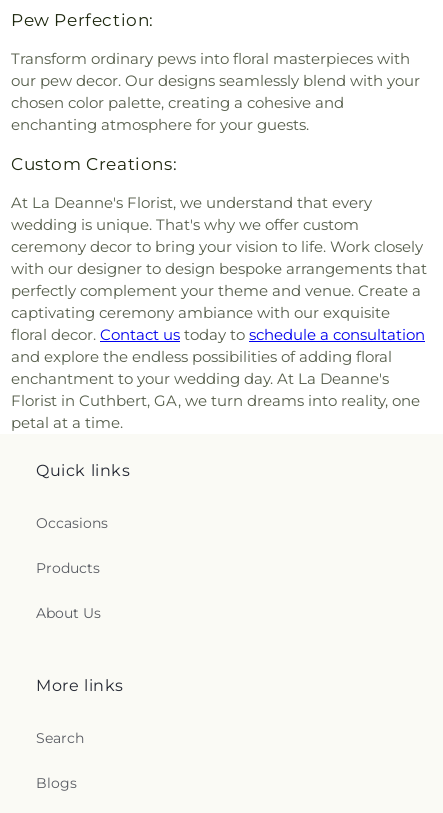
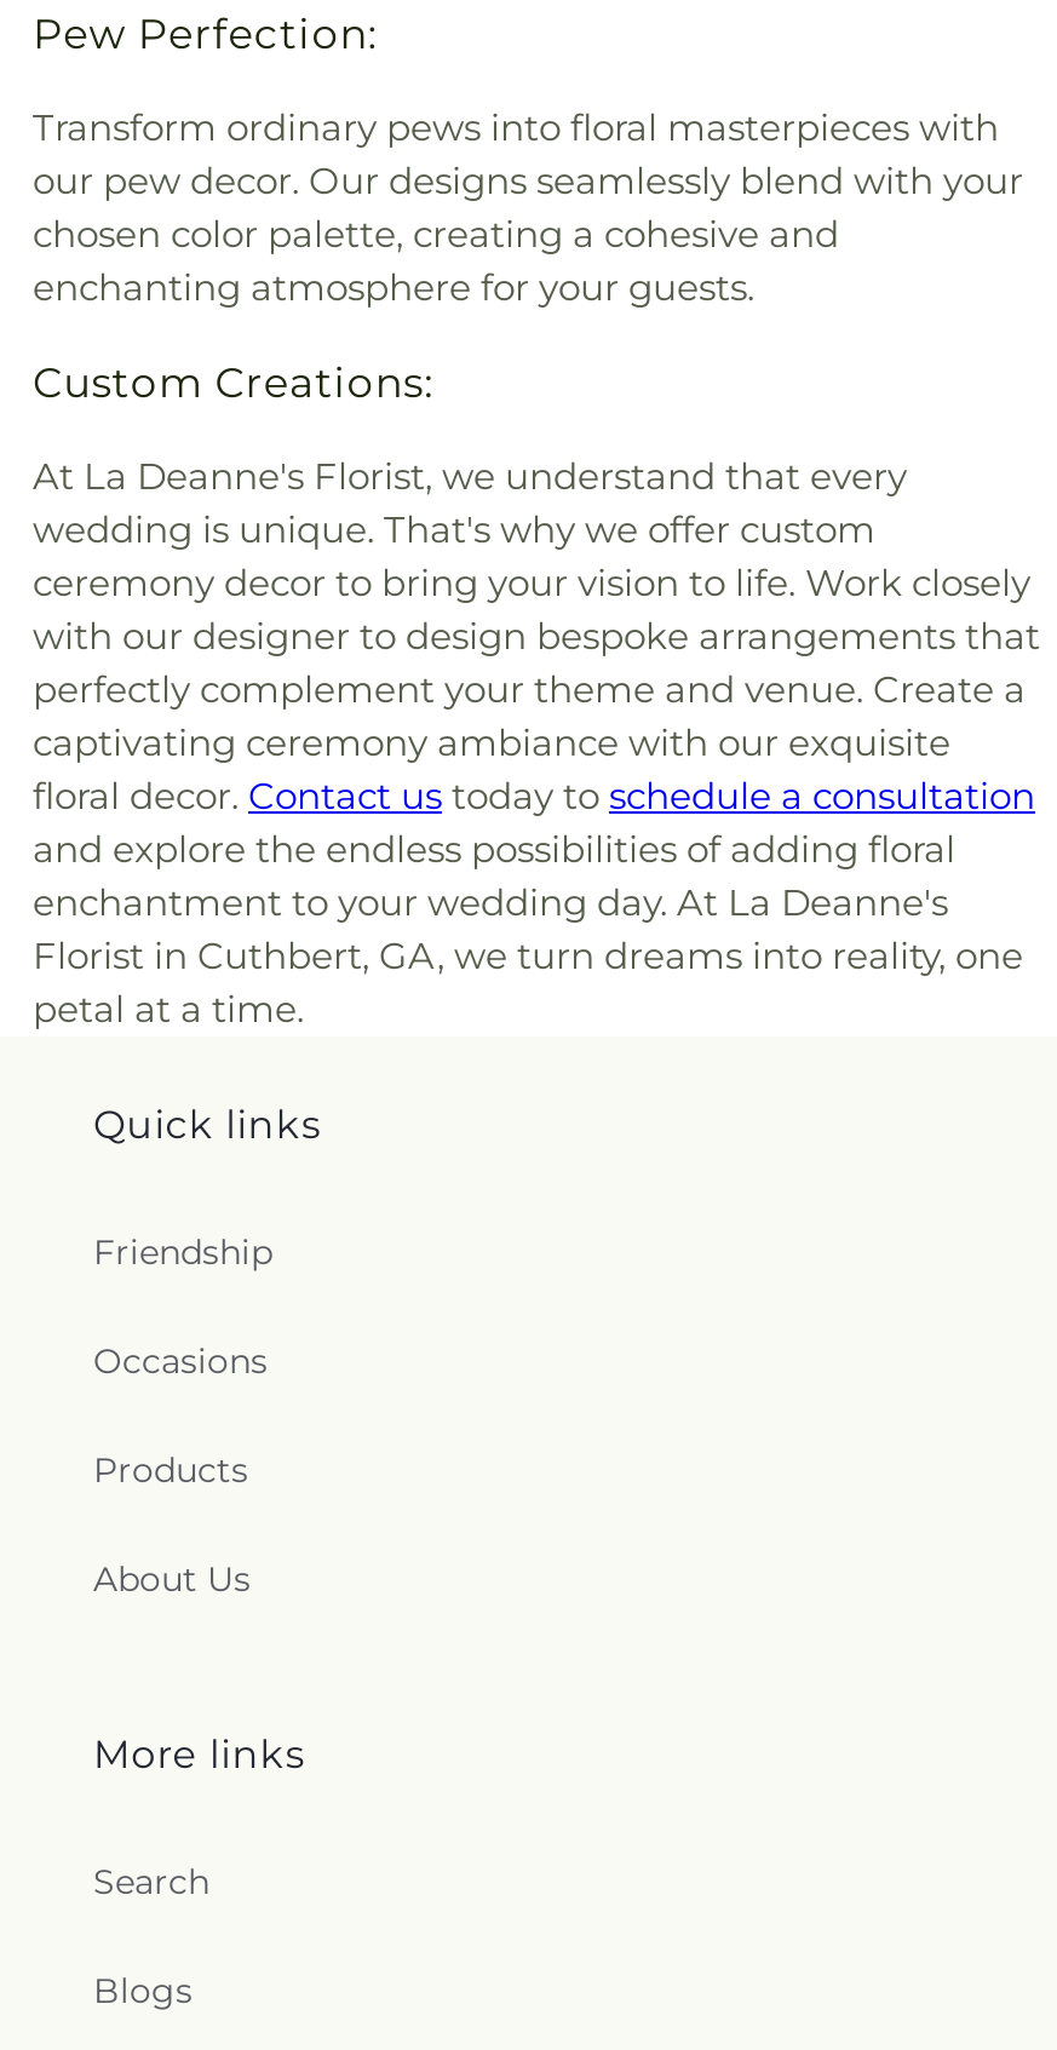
+ Friendship
